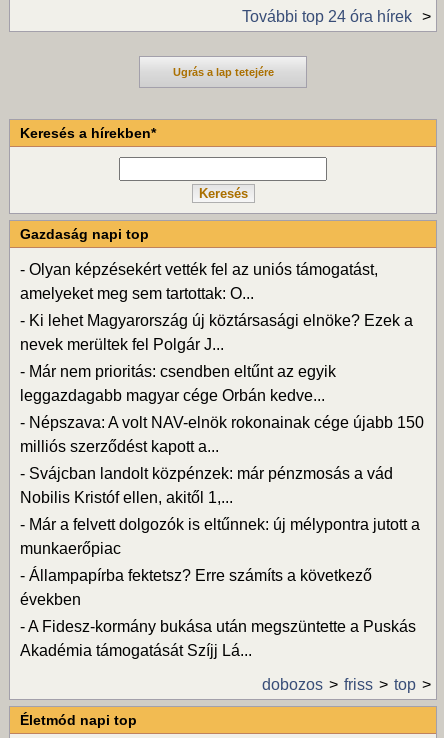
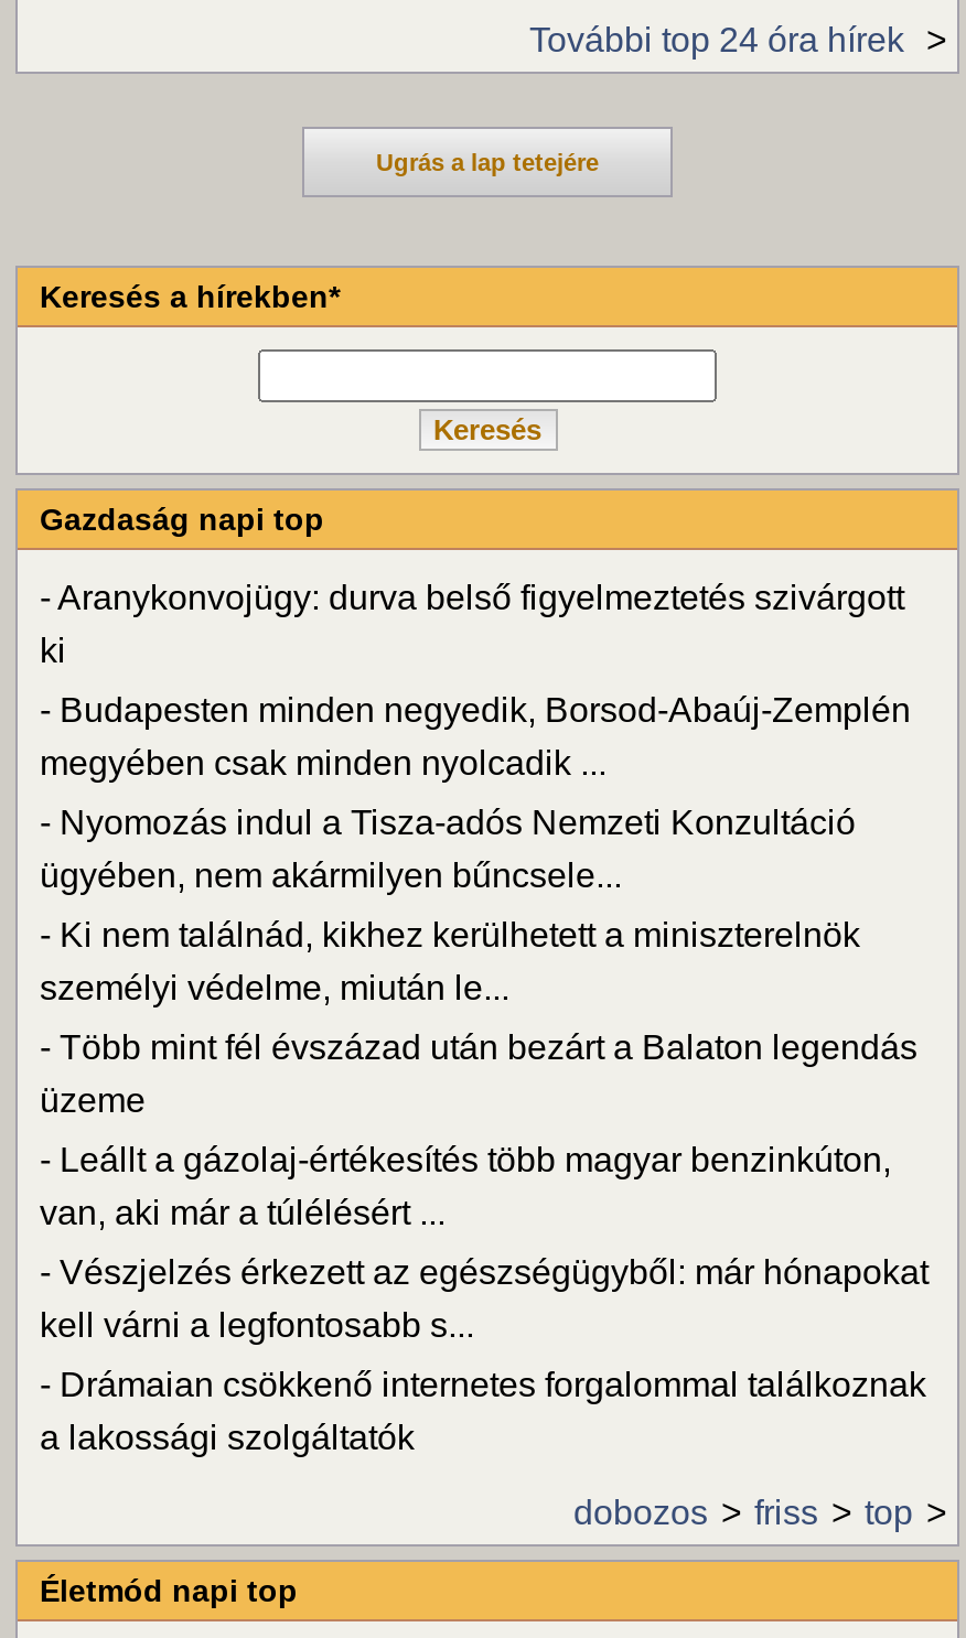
- - Olyan képzésekért vették fel az uniós támogatást,
- amelyeket meg sem tartottak: O...
+ - Aranykonvojügy: durva belső figyelmeztetés szivárgott
+ ki

- - Ki lehet Magyarország új köztársasági elnöke? Ezek a
- nevek merültek fel Polgár J...
+ - Budapesten minden negyedik, Borsod-Abaúj-Zemplén
+ megyében csak minden nyolcadik ...

- - Már nem prioritás: csendben eltűnt az egyik
- leggazdagabb magyar cége Orbán kedve...
+ - Nyomozás indul a Tisza-adós Nemzeti Konzultáció
+ ügyében, nem akármilyen bűncsele...

- - Népszava: A volt NAV-elnök rokonainak cége újabb 150
- milliós szerződést kapott a...
+ - Ki nem találnád, kikhez kerülhetett a miniszterelnök
+ személyi védelme, miután le...

- - Svájcban landolt közpénzek: már pénzmosás a vád
- Nobilis Kristóf ellen, akitől 1,...
+ - Több mint fél évszázad után bezárt a Balaton legendás
+ üzeme

- - Már a felvett dolgozók is eltűnnek: új mélypontra jutott a
- munkaerőpiac
+ - Leállt a gázolaj-értékesítés több magyar benzinkúton,
+ van, aki már a túlélésért ...

- - Állampapírba fektetsz? Erre számíts a következő
- években
+ - Vészjelzés érkezett az egészségügyből: már hónapokat
+ kell várni a legfontosabb s...

- - A Fidesz-kormány bukása után megszüntette a Puskás
- Akadémia támogatását Szíjj Lá...
+ - Drámaian csökkenő internetes forgalommal találkoznak
+ a lakossági szolgáltatók
